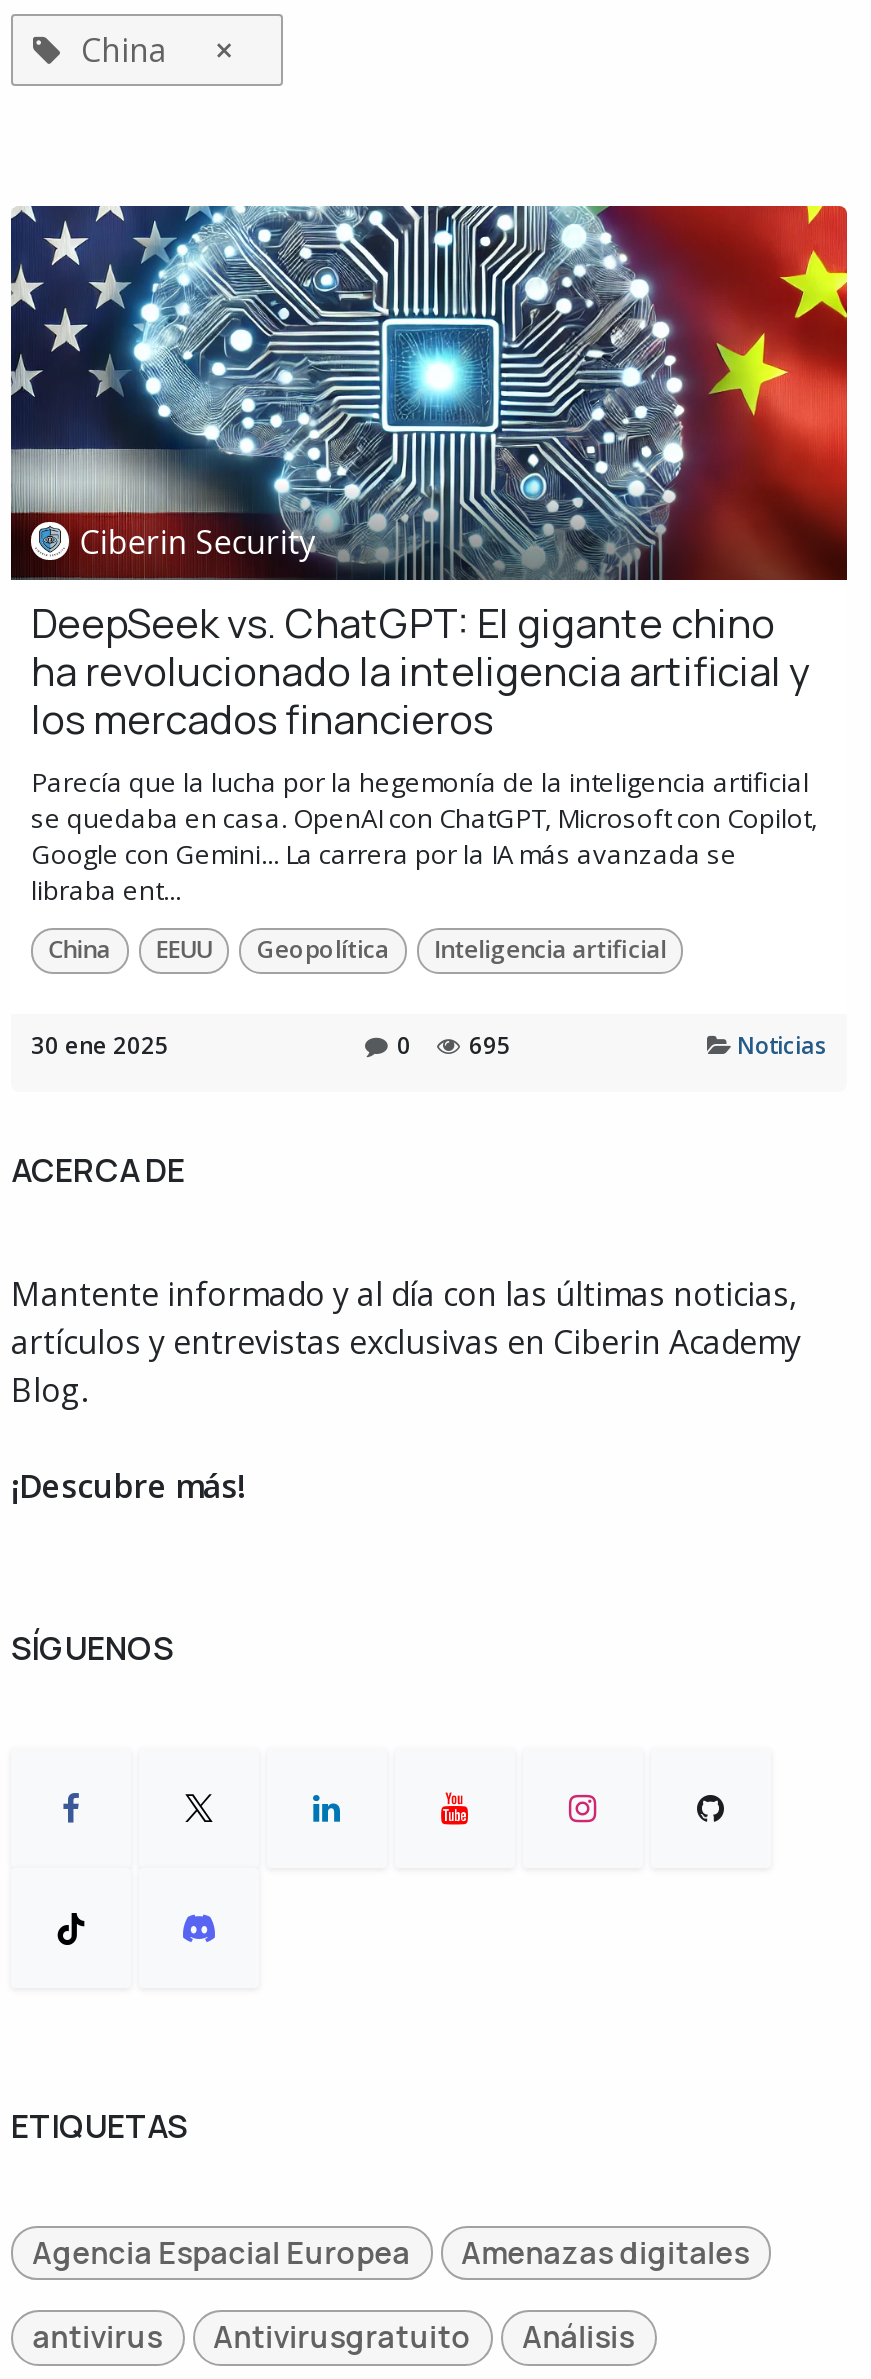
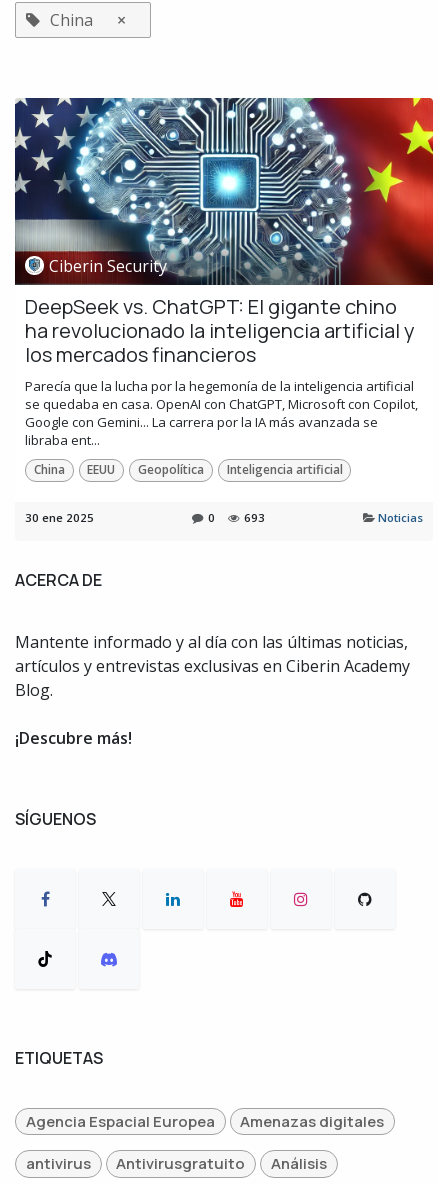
- 0 695
+ 0 693
